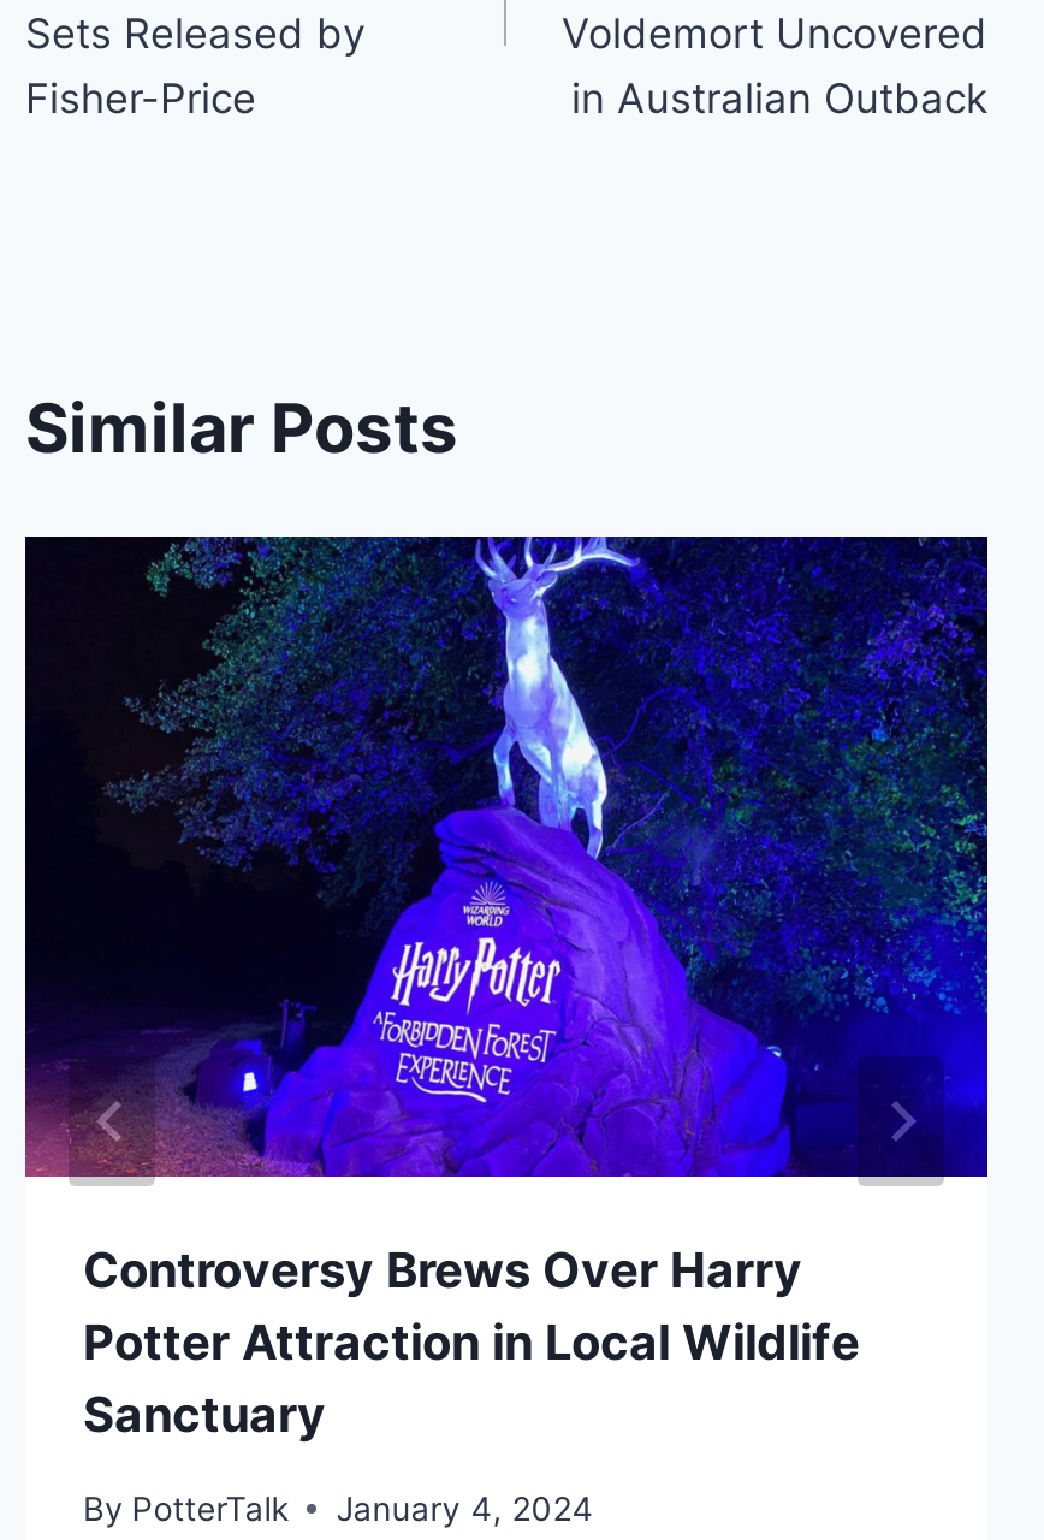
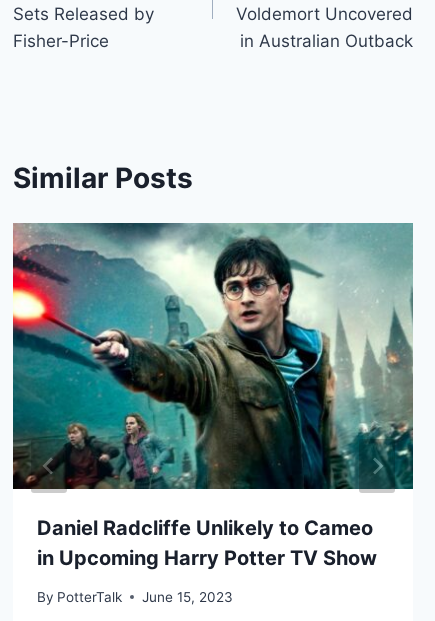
- [image]
- Controversy Brews Over Harry
- Potter Attraction in Local Wildlife
- Sanctuary
+ [image]
+ Daniel Radcliffe Unlikely to Cameo
+ in Upcoming Harry Potter TV Show

- By PotterTalk January 4, 2024
+ By PotterTalk June 15, 2023
